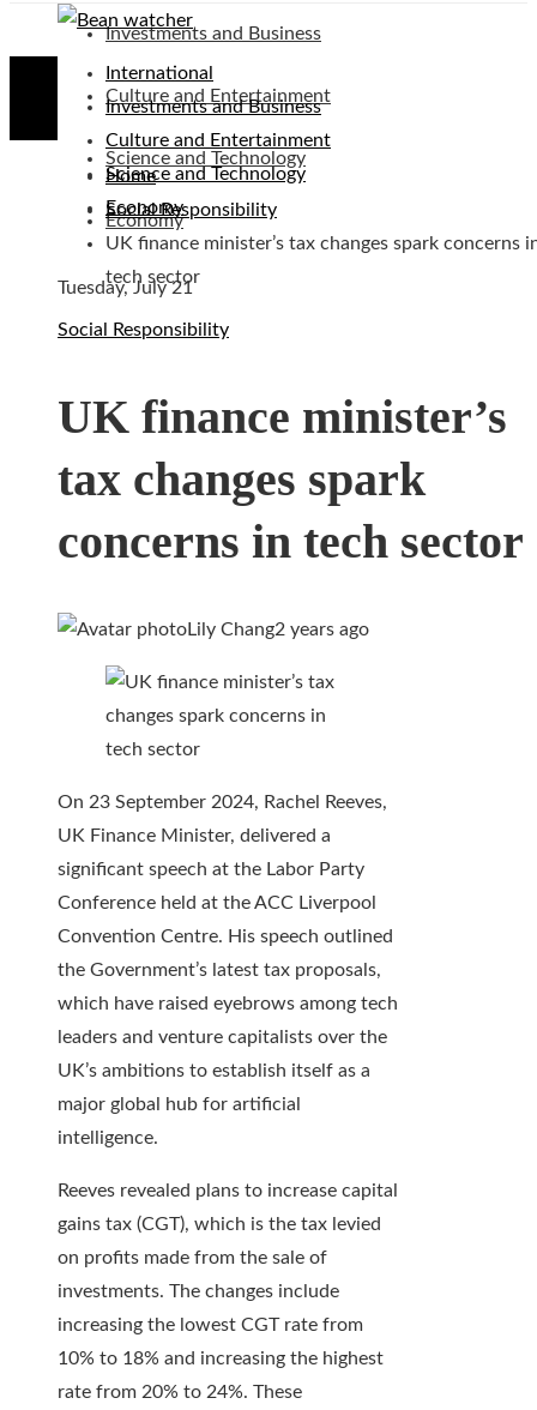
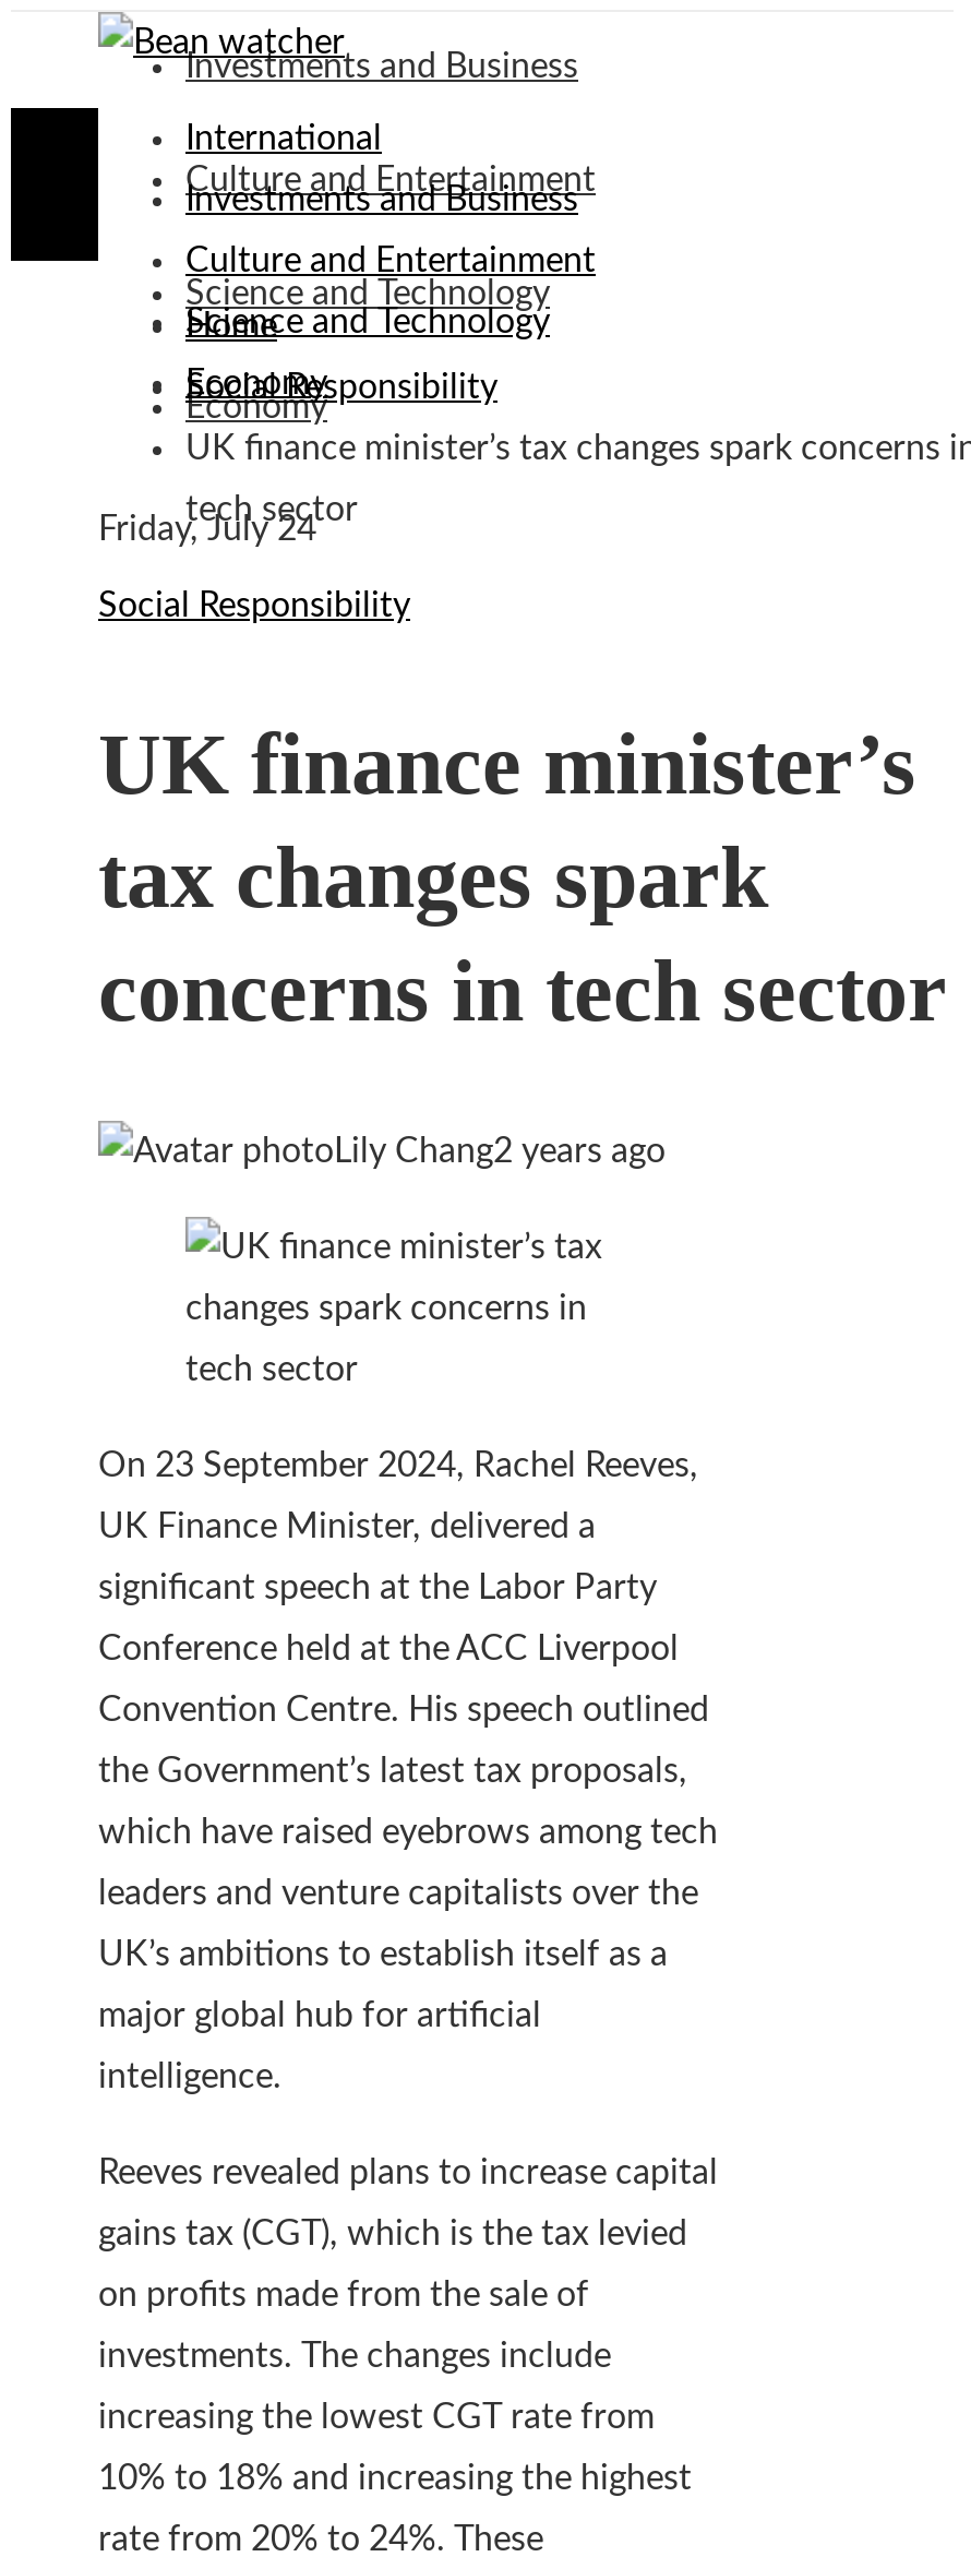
- Tuesday, July 21
+ Friday, July 24
